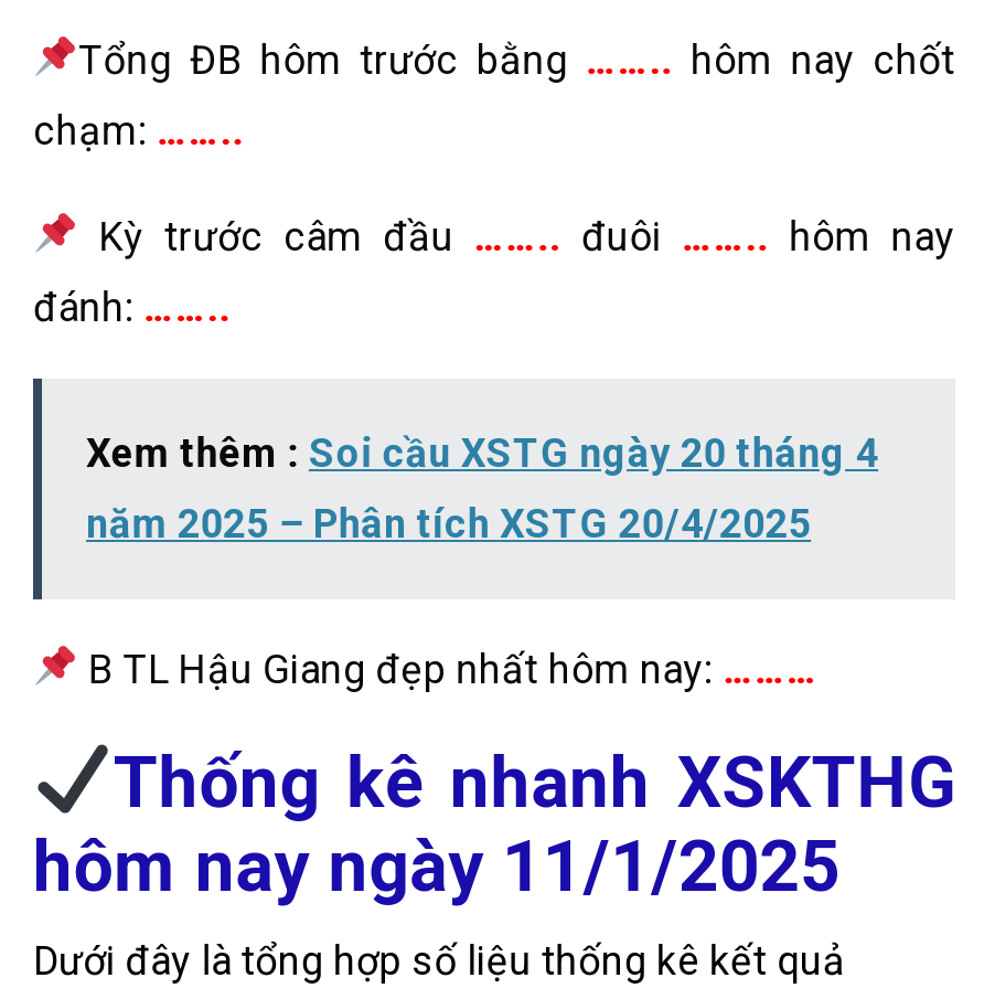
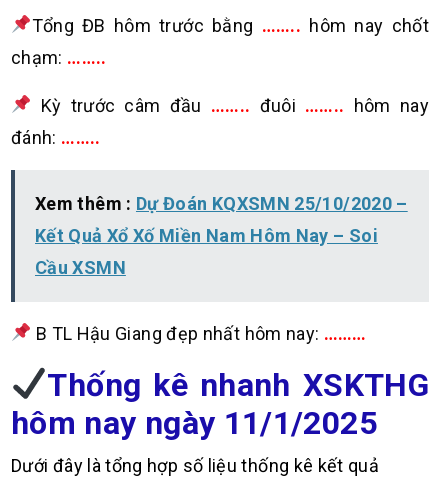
- Xem thêm : Soi cầu XSTG ngày 20 tháng 4
- năm 2025 – Phân tích XSTG 20/4/2025
+ Xem thêm : Dự Đoán KQXSMN 25/10/2020 –
+ Kết Quả Xổ Xố Miền Nam Hôm Nay – Soi
+ Cầu XSMN
